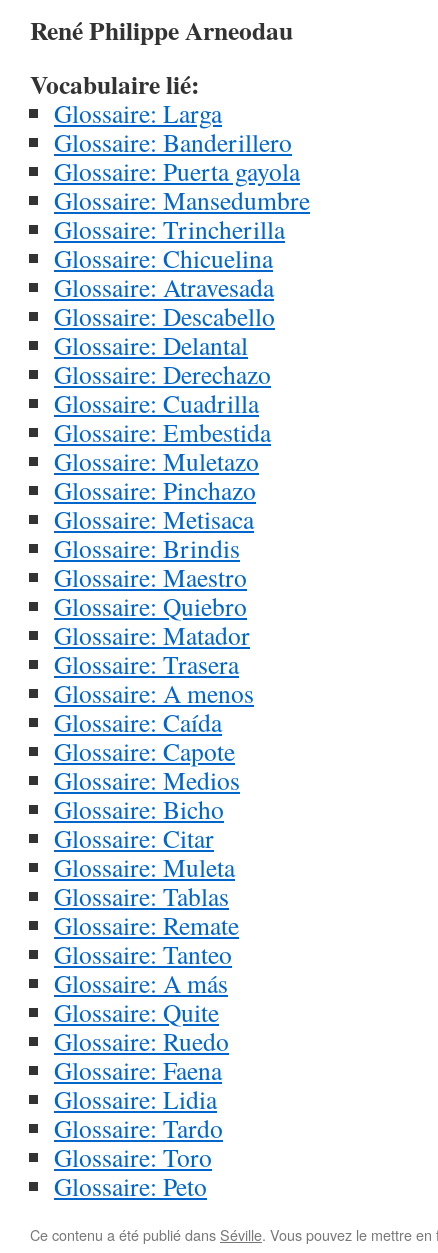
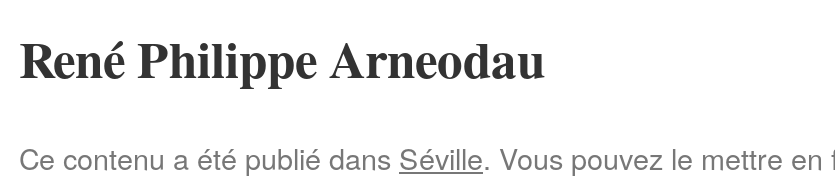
- Vocabulaire lié:
- Glossaire: Larga
- Glossaire: Banderillero
- Glossaire: Puerta gayola
- Glossaire: Mansedumbre
- Glossaire: Trincherilla
- Glossaire: Chicuelina
- Glossaire: Atravesada
- Glossaire: Descabello
- Glossaire: Delantal
- Glossaire: Derechazo
- Glossaire: Cuadrilla
- Glossaire: Embestida
- Glossaire: Muletazo
- Glossaire: Pinchazo
- Glossaire: Metisaca
- Glossaire: Brindis
- Glossaire: Maestro
- Glossaire: Quiebro
- Glossaire: Matador
- Glossaire: Trasera
- Glossaire: A menos
- Glossaire: Caída
- Glossaire: Capote
- Glossaire: Medios
- Glossaire: Bicho
- Glossaire: Citar
- Glossaire: Muleta
- Glossaire: Tablas
- Glossaire: Remate
- Glossaire: Tanteo
- Glossaire: A más
- Glossaire: Quite
- Glossaire: Ruedo
- Glossaire: Faena
- Glossaire: Lidia
- Glossaire: Tardo
- Glossaire: Toro
- Glossaire: Peto
